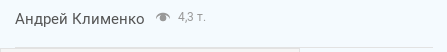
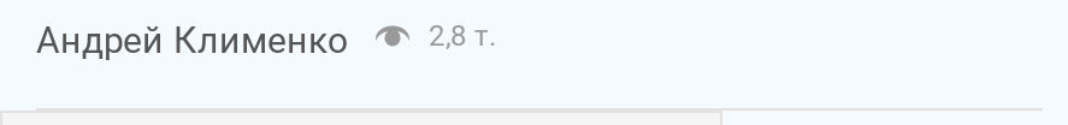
- 4,3 т.
+ 2,8 т.
